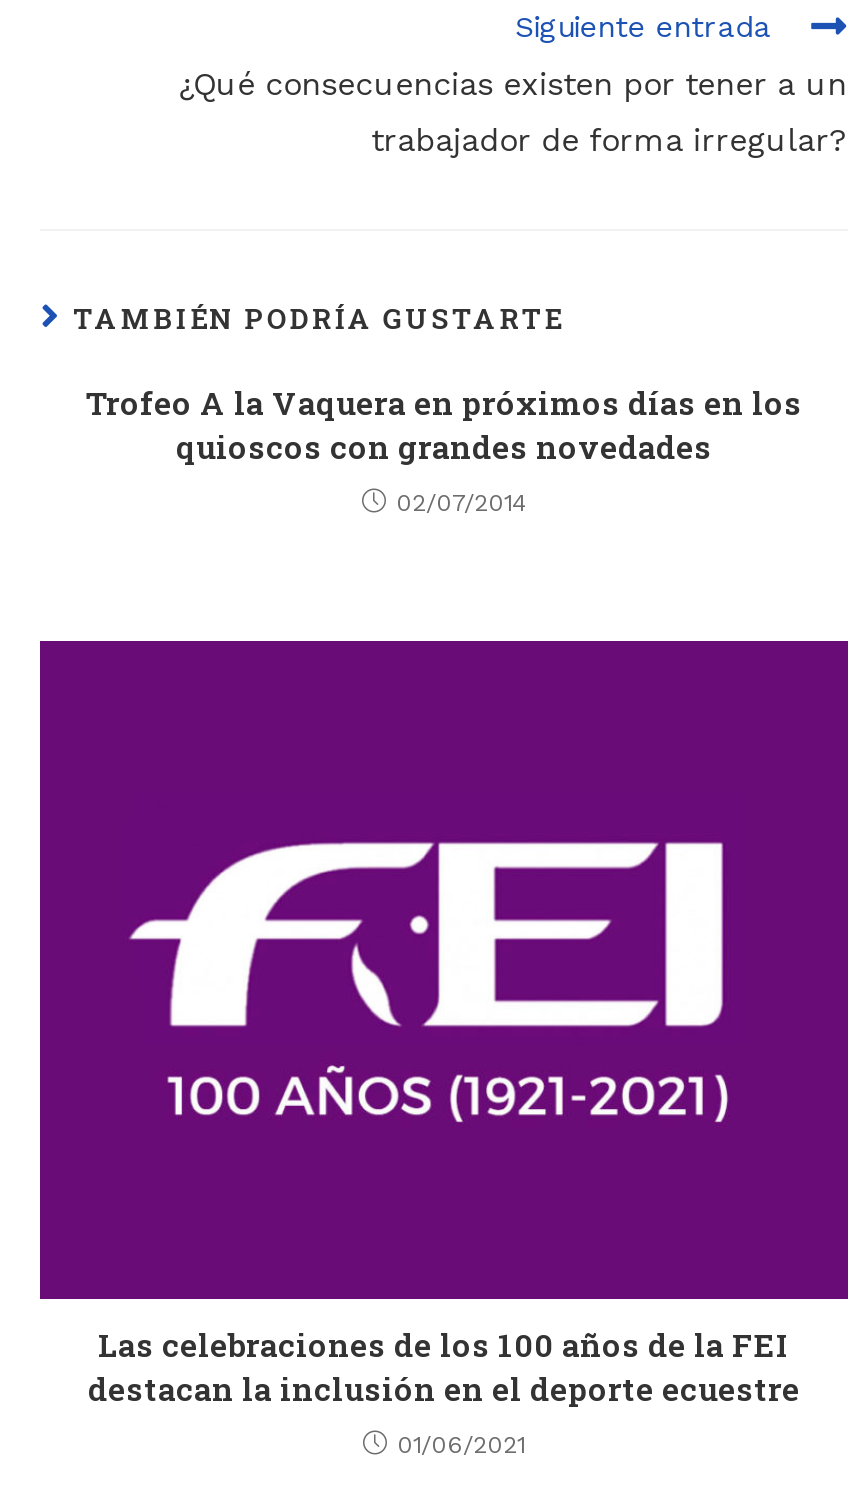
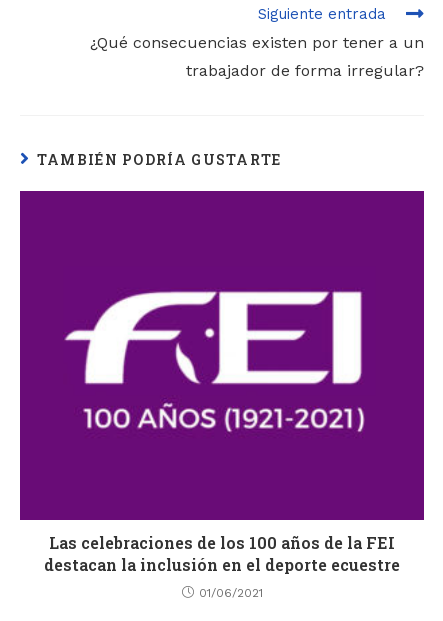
- Trofeo A la Vaquera en próximos días en los
- quioscos con grandes novedades
- 02/07/2014
